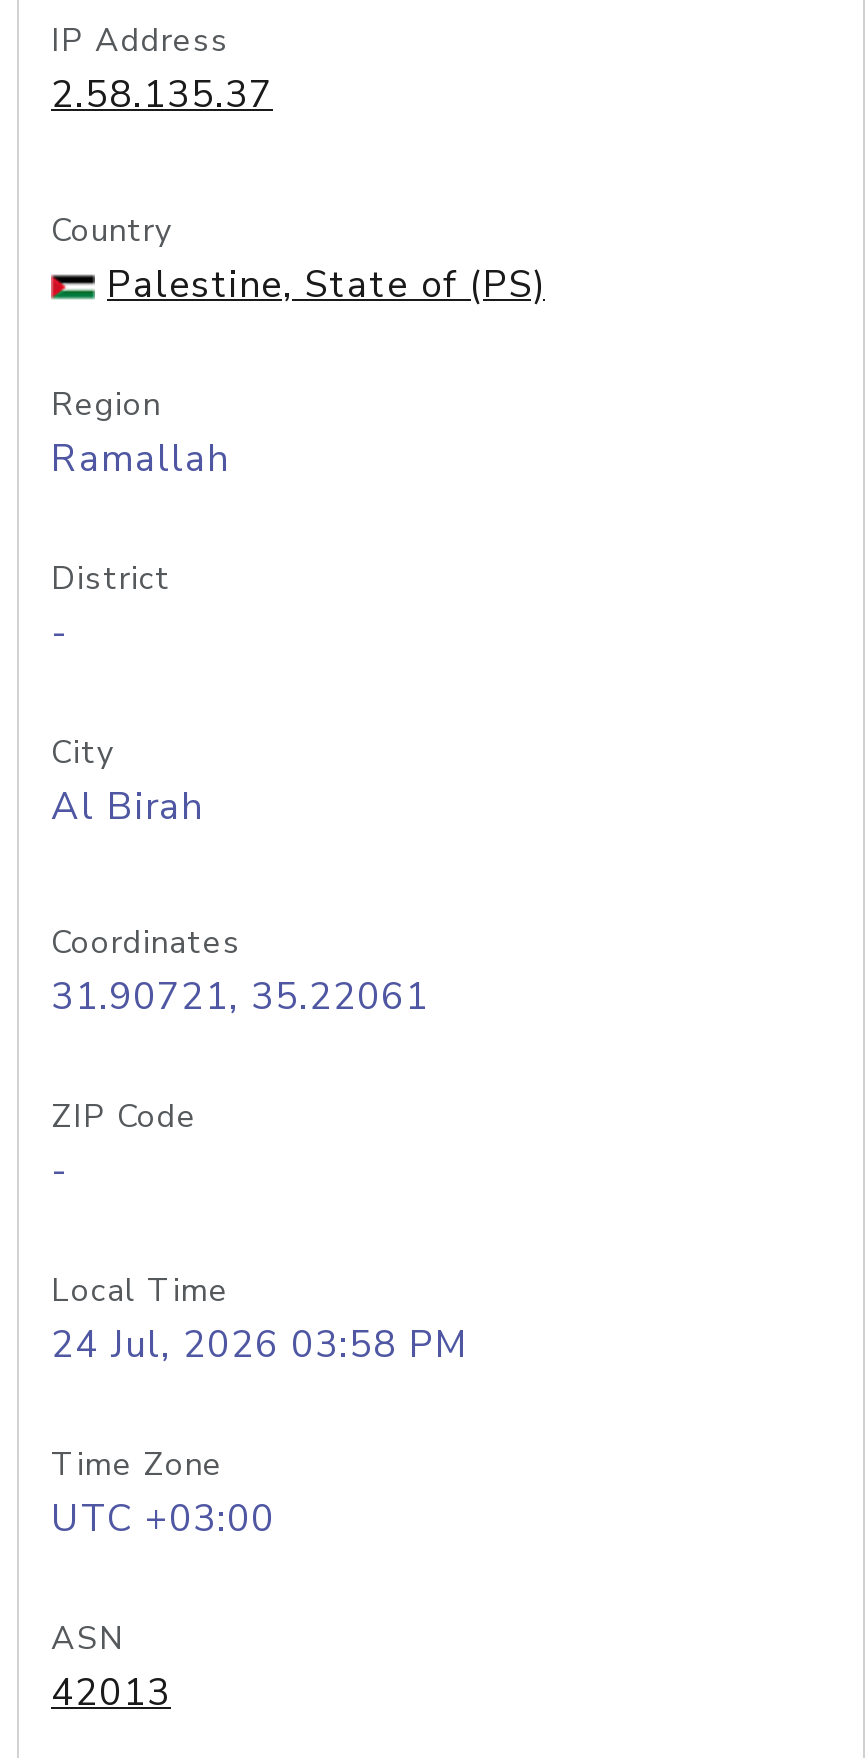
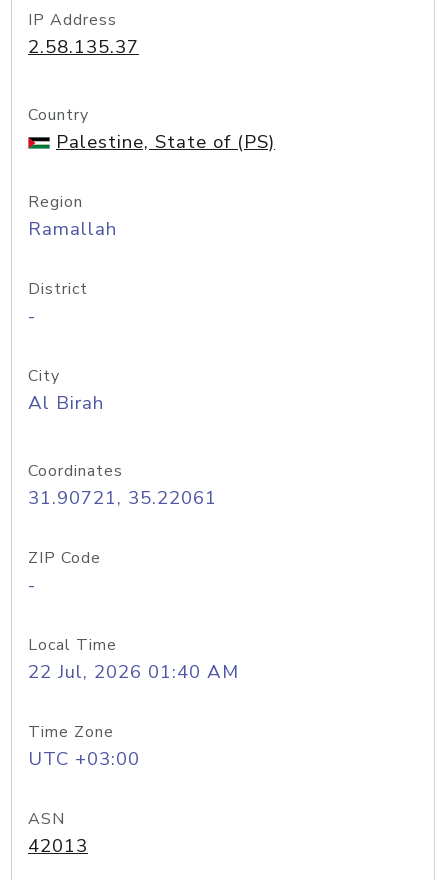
- 24 Jul, 2026 03:58 PM
+ 22 Jul, 2026 01:40 AM
